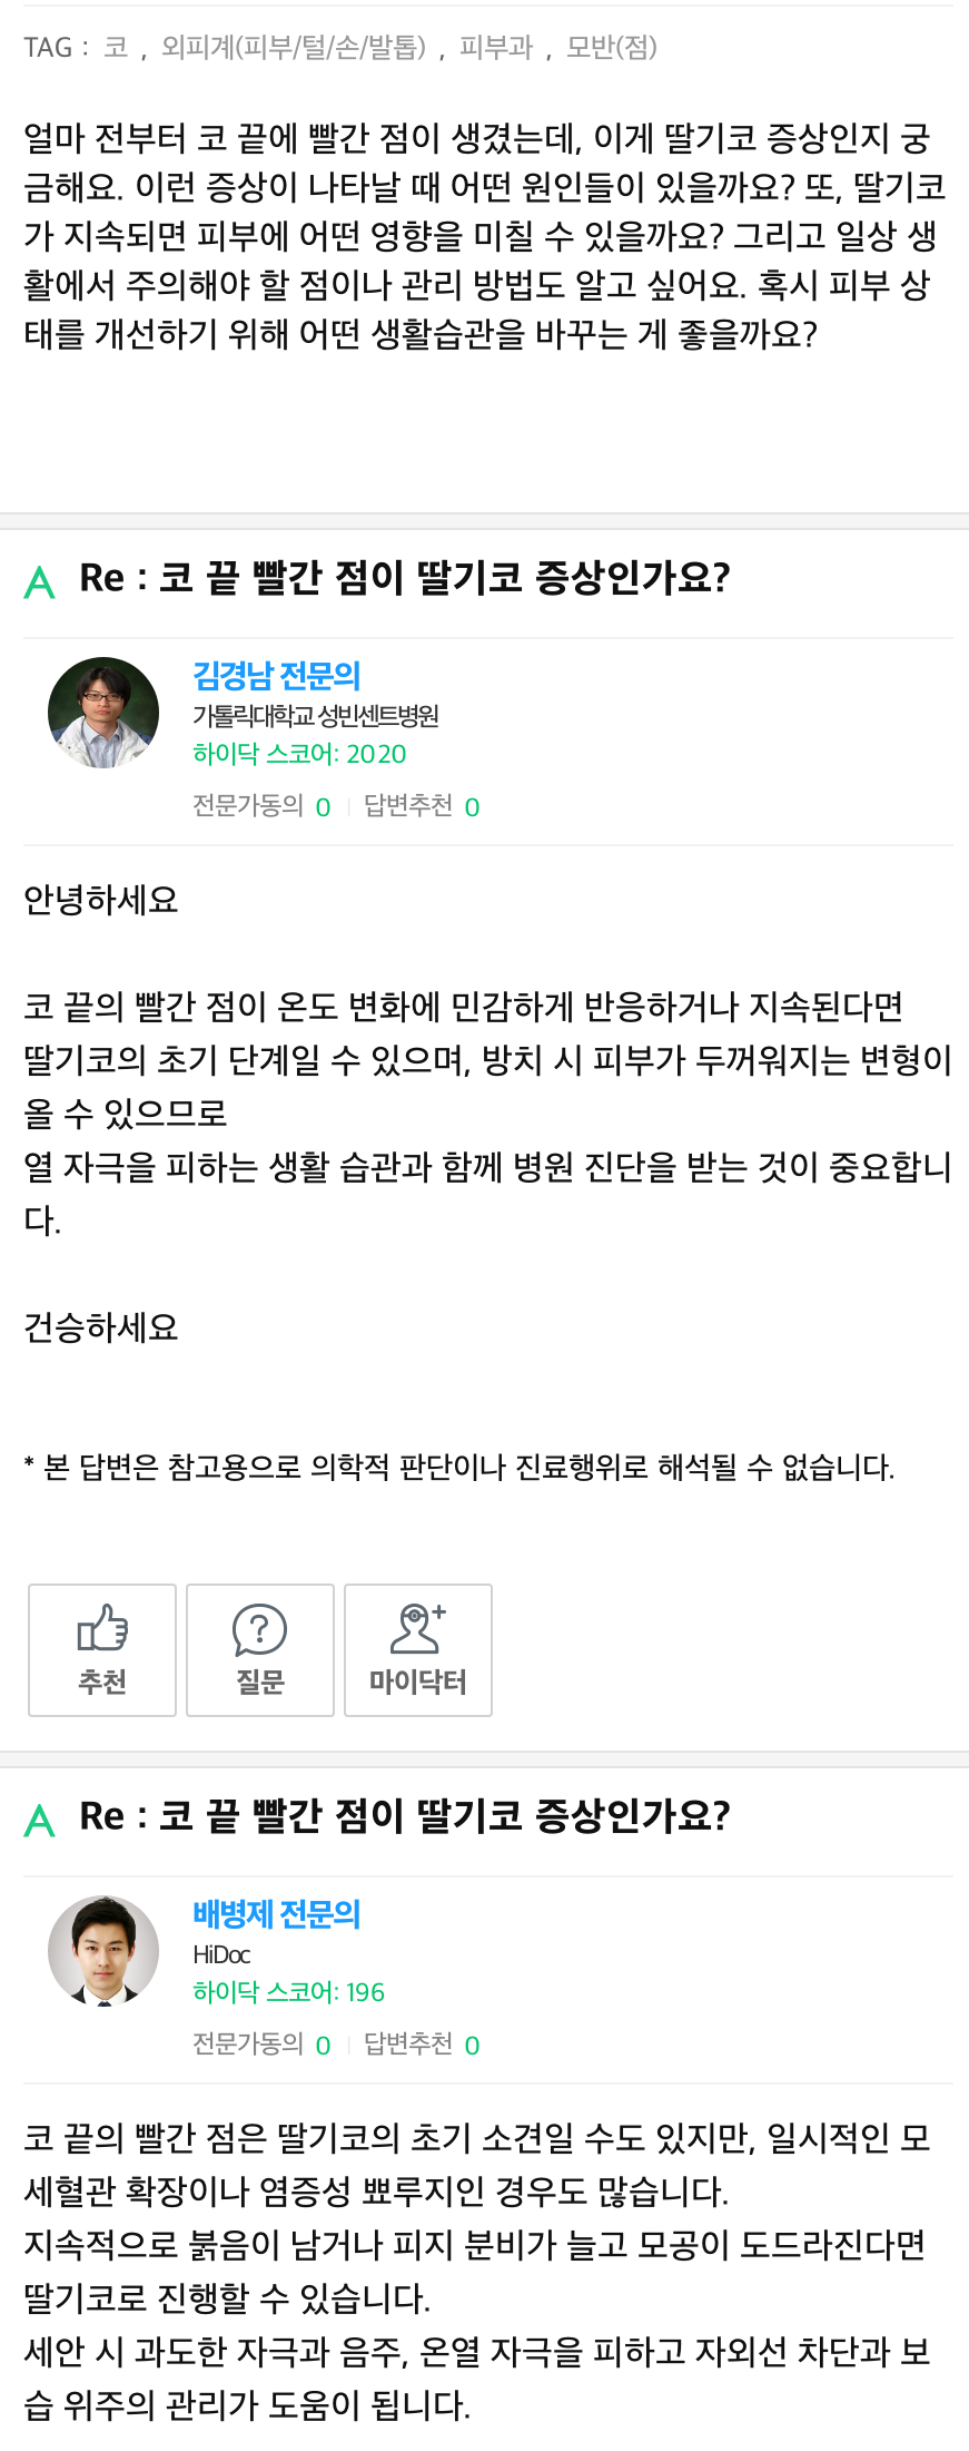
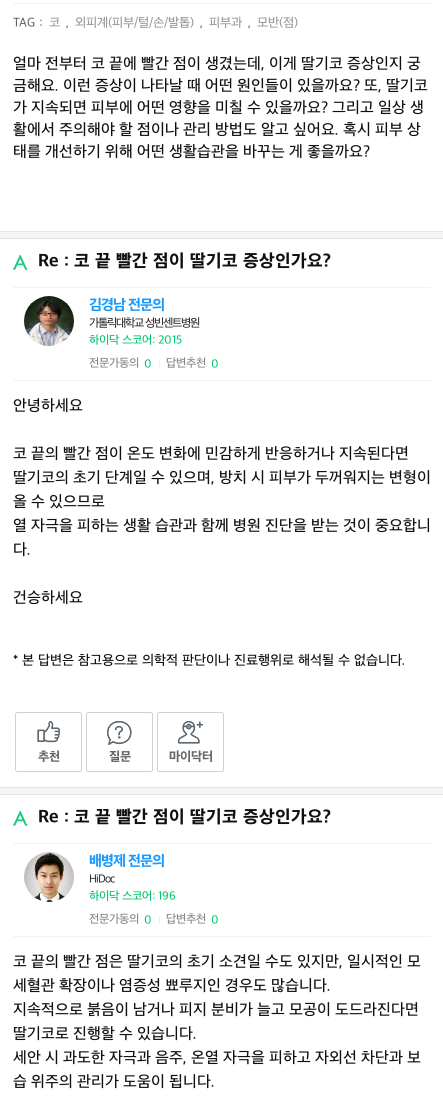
- 하이닥 스코어: 2020
+ 하이닥 스코어: 2015
